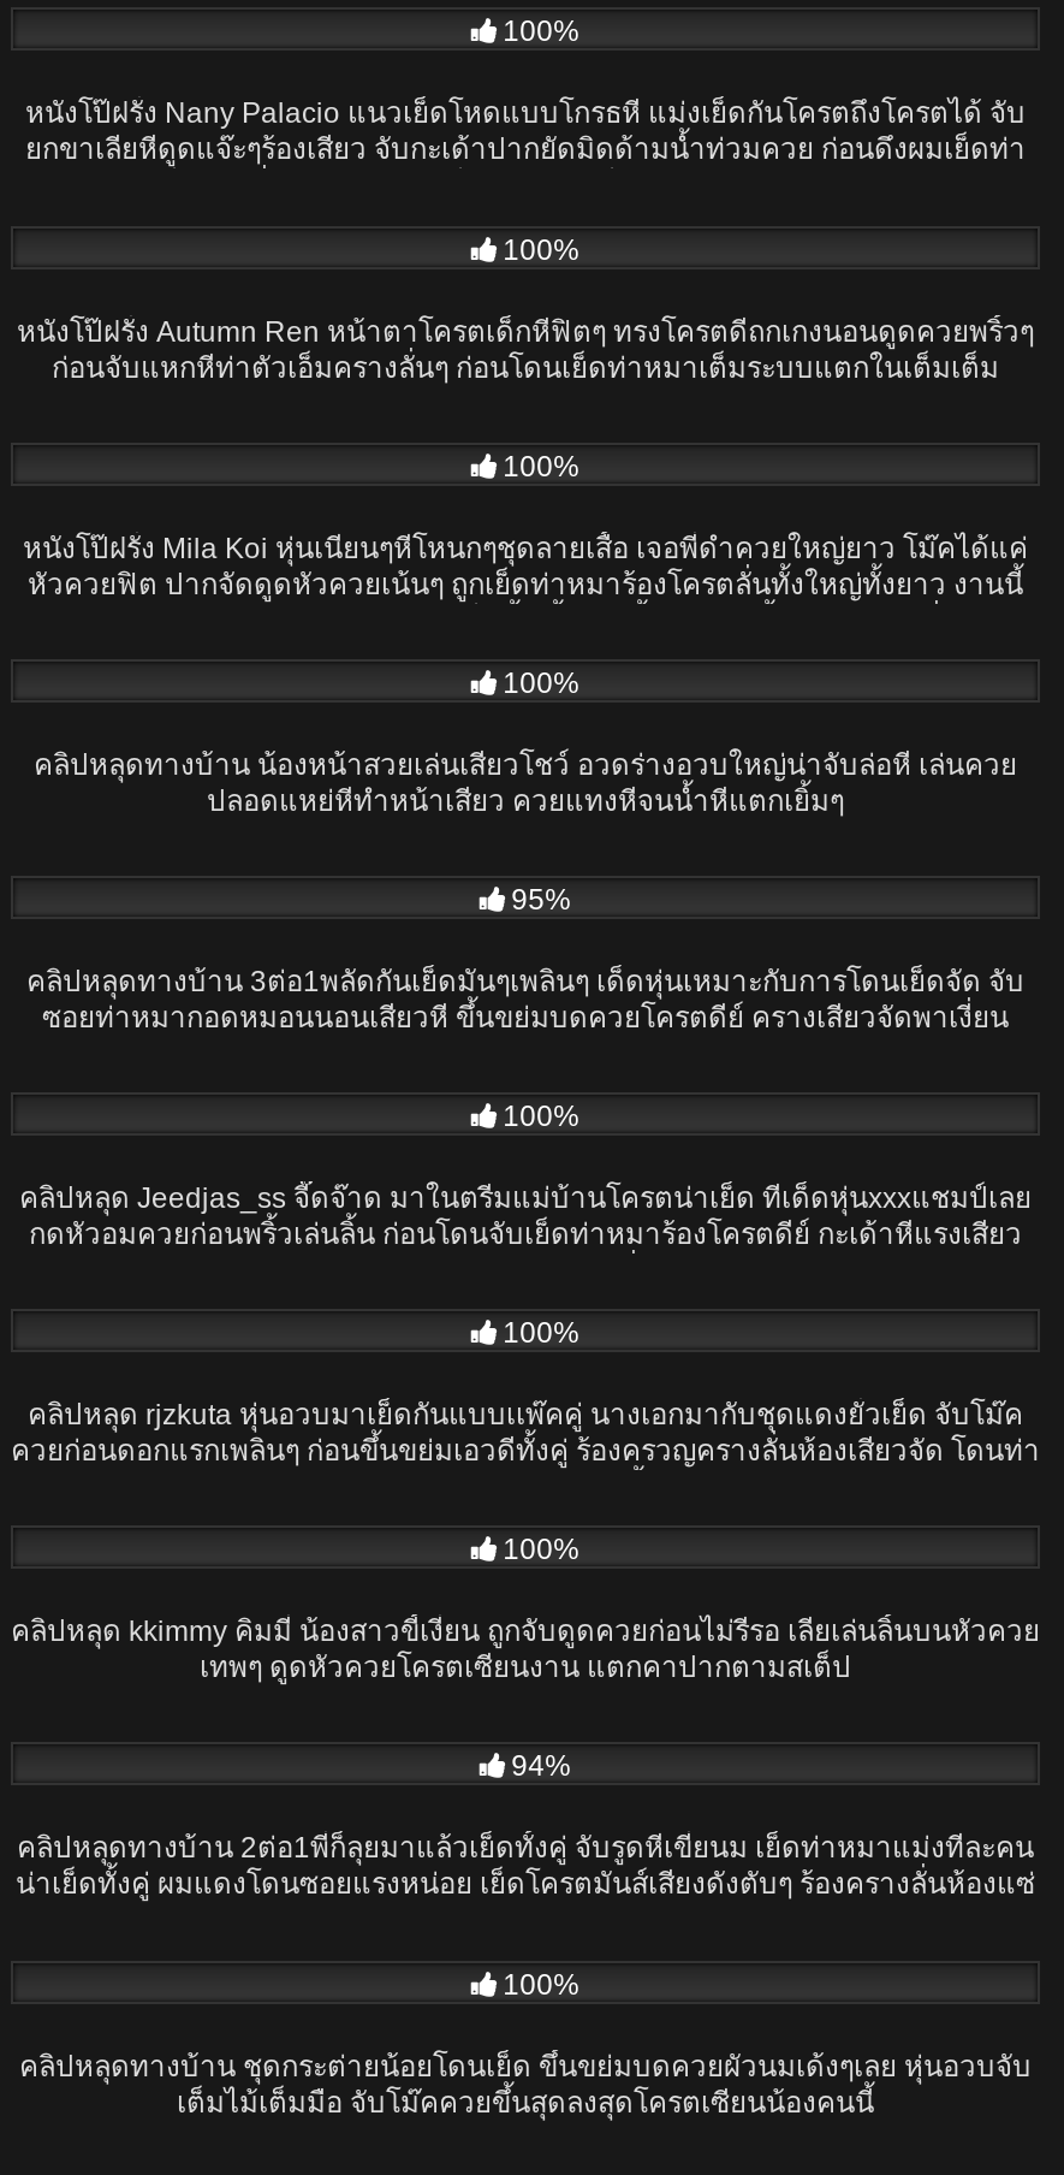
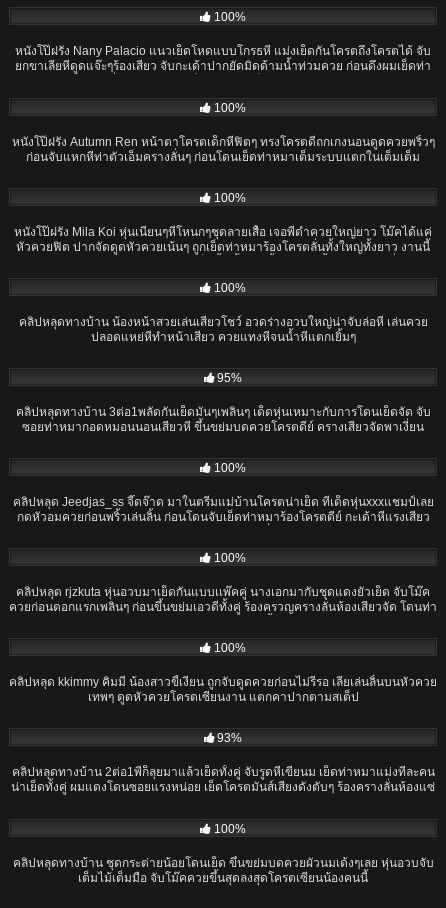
- 94%
+ 93%
